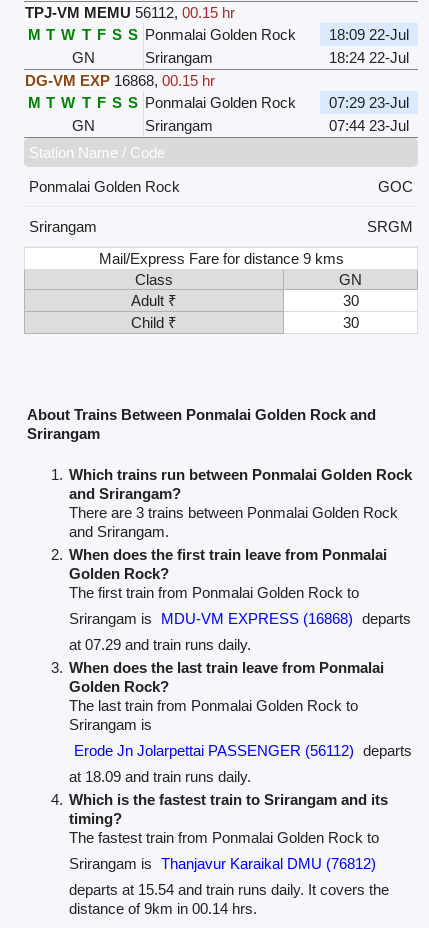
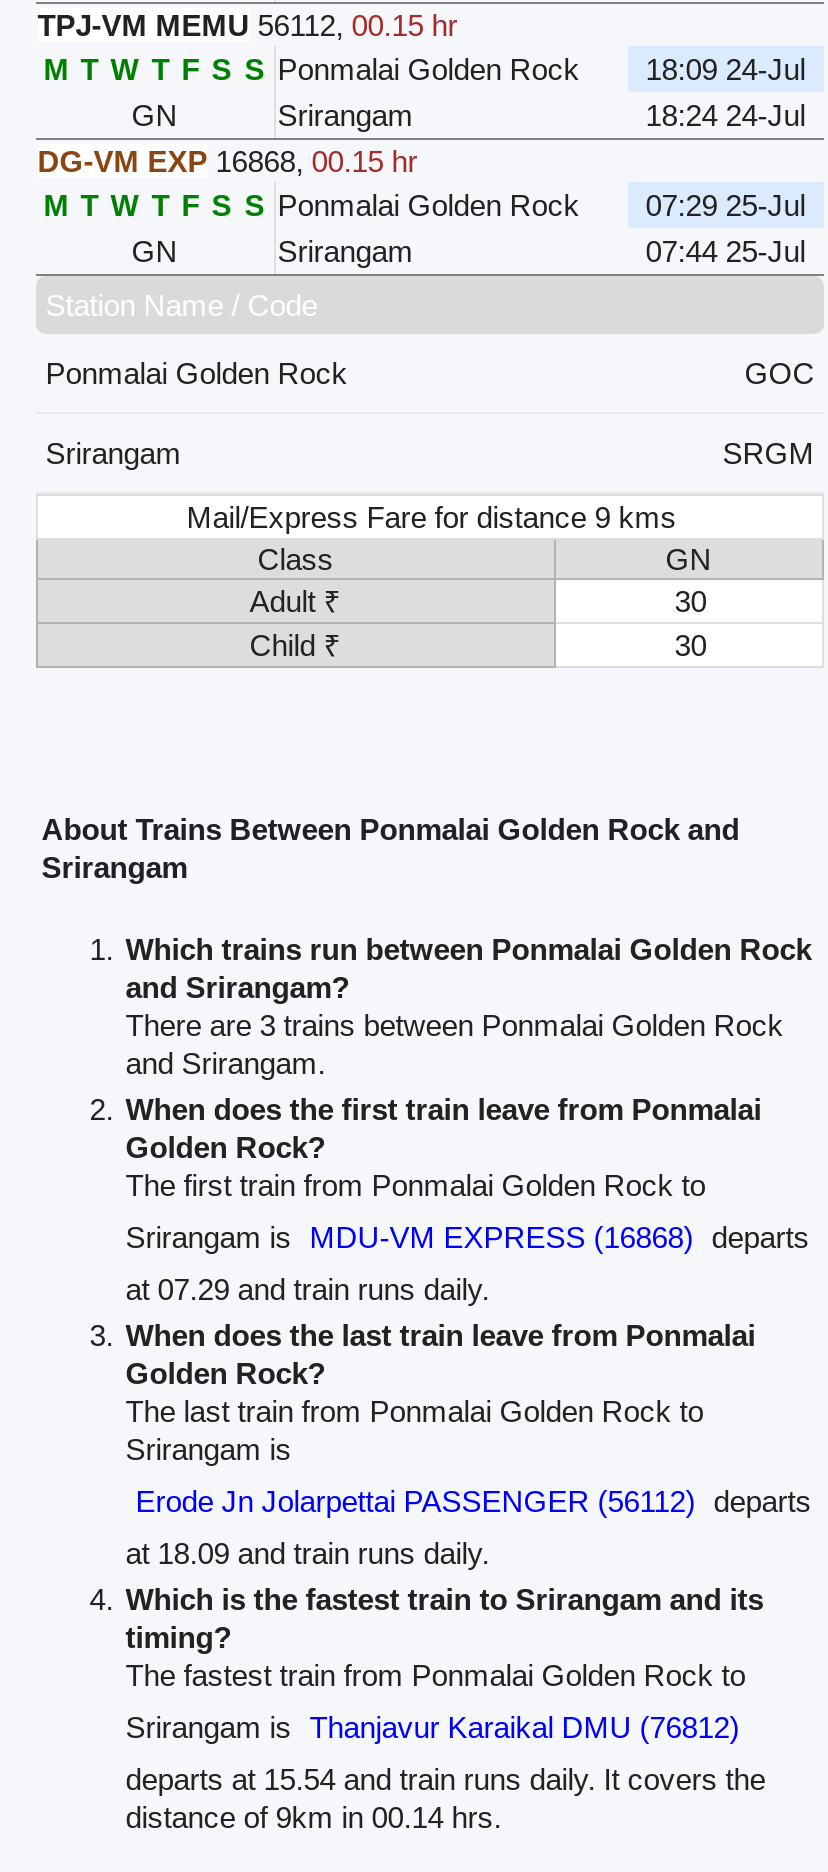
- M T W T F S S Ponmalai Golden Rock 18:09 22-Jul
+ M T W T F S S Ponmalai Golden Rock 18:09 24-Jul

- 18:24 22-Jul
+ 18:24 24-Jul

- M T W T F S S Ponmalai Golden Rock 07:29 23-Jul
+ M T W T F S S Ponmalai Golden Rock 07:29 25-Jul

- 07:44 23-Jul
+ 07:44 25-Jul
